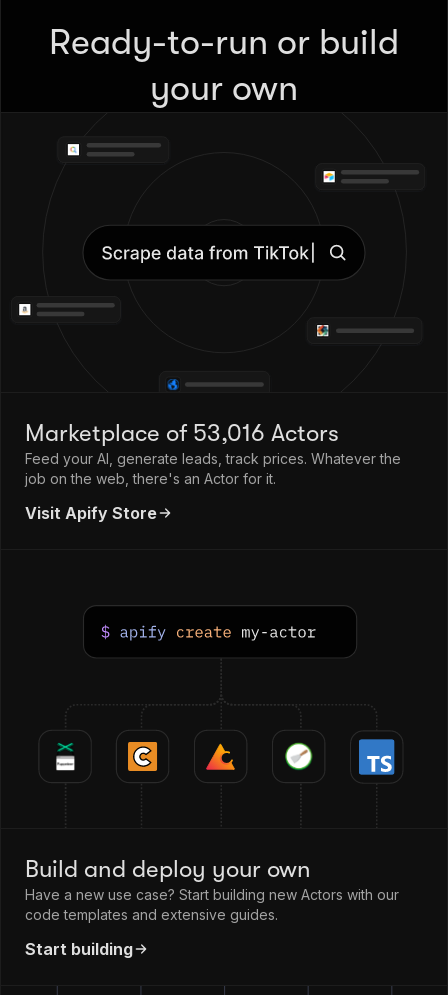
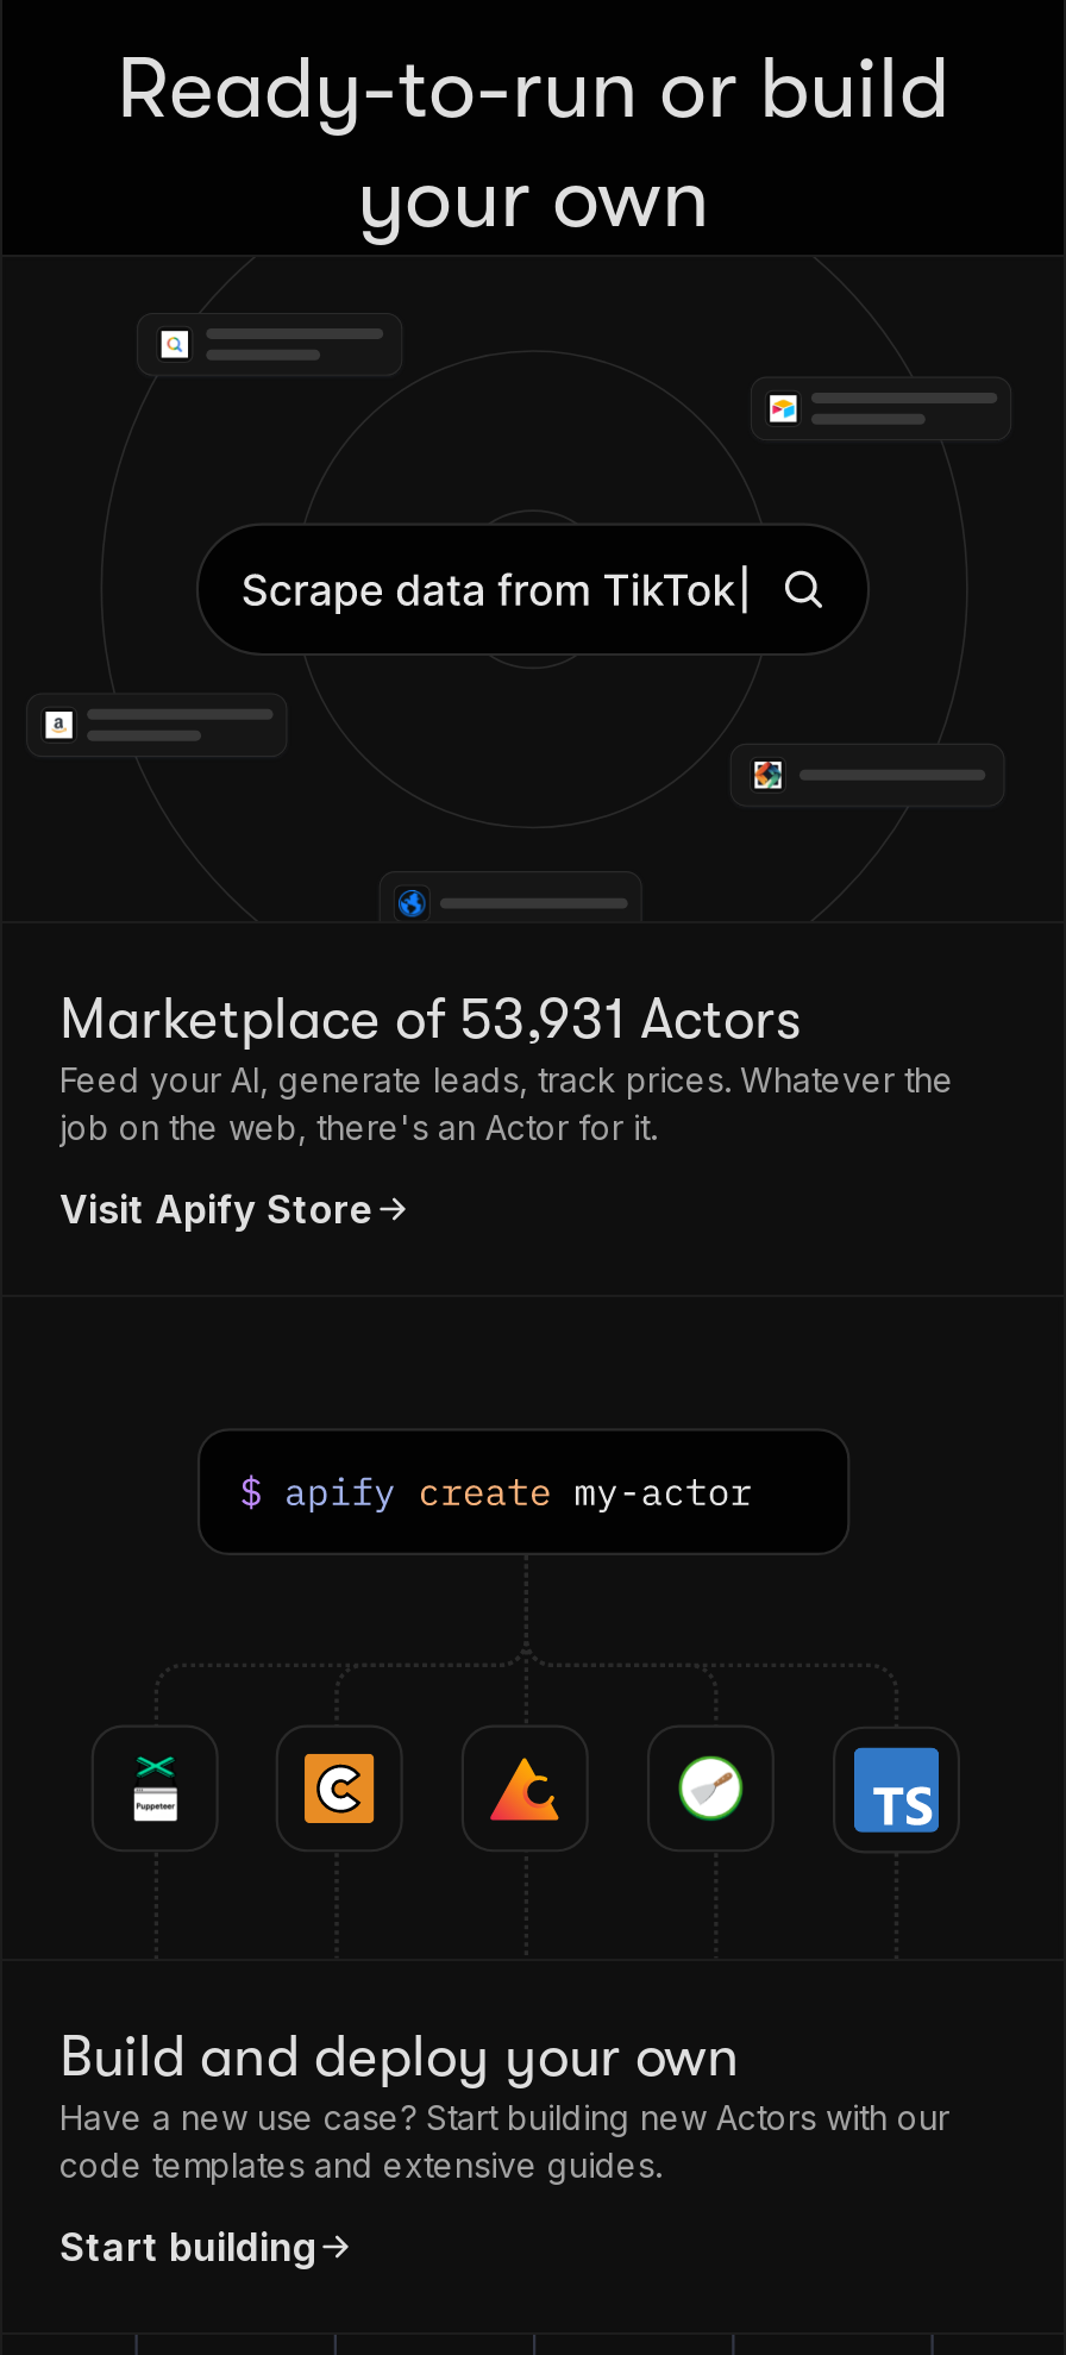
- Marketplace of 53,016 Actors
+ Marketplace of 53,931 Actors
